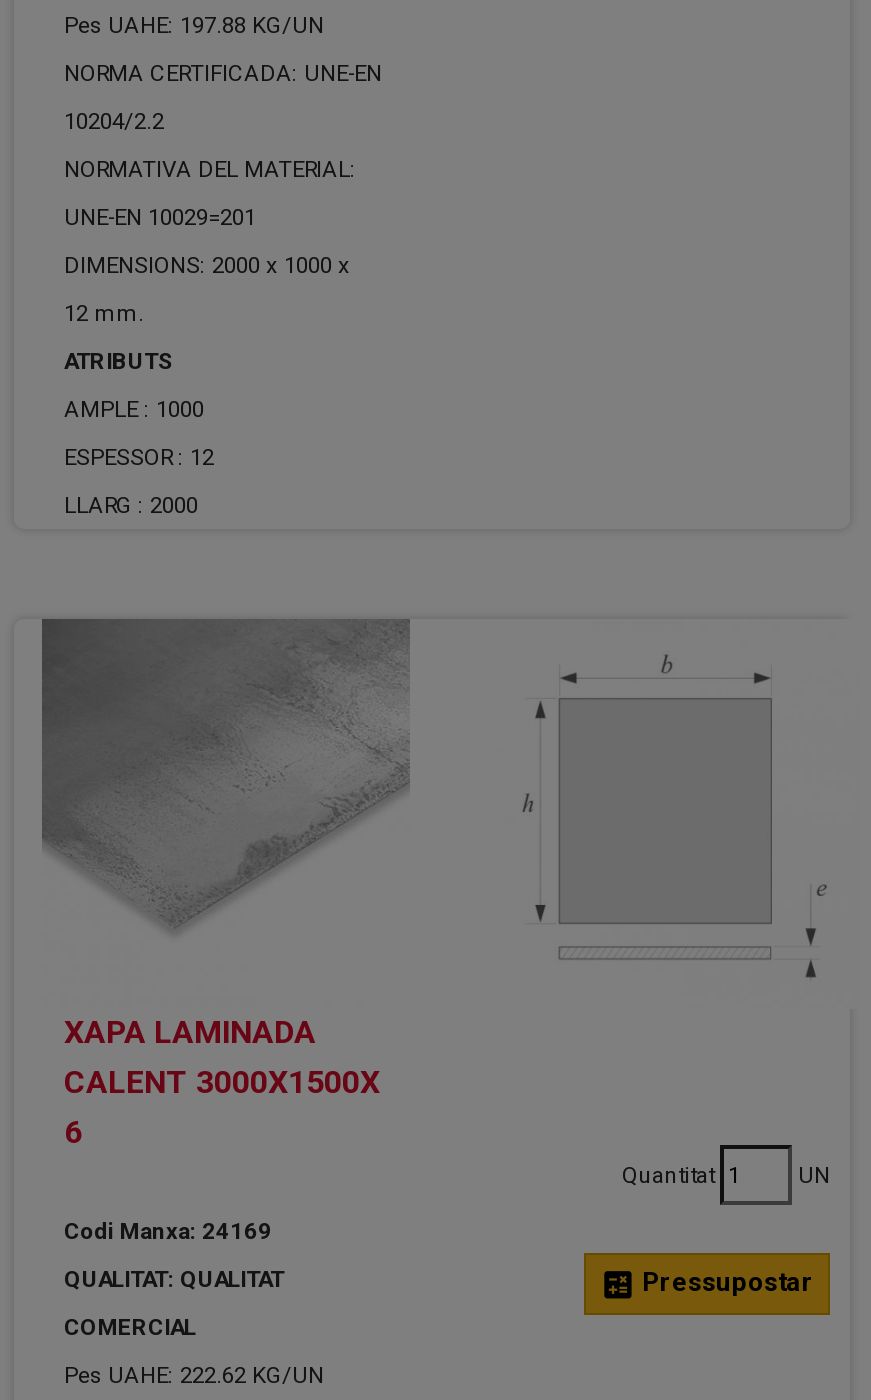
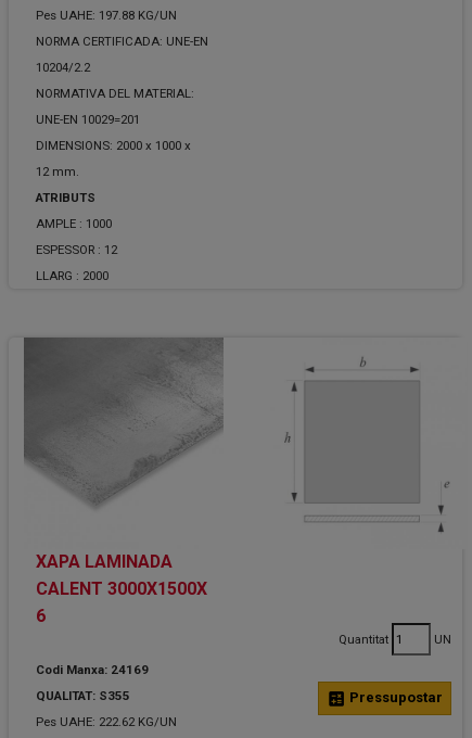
- QUALITAT: QUALITAT
- COMERCIAL
+ QUALITAT: S355
